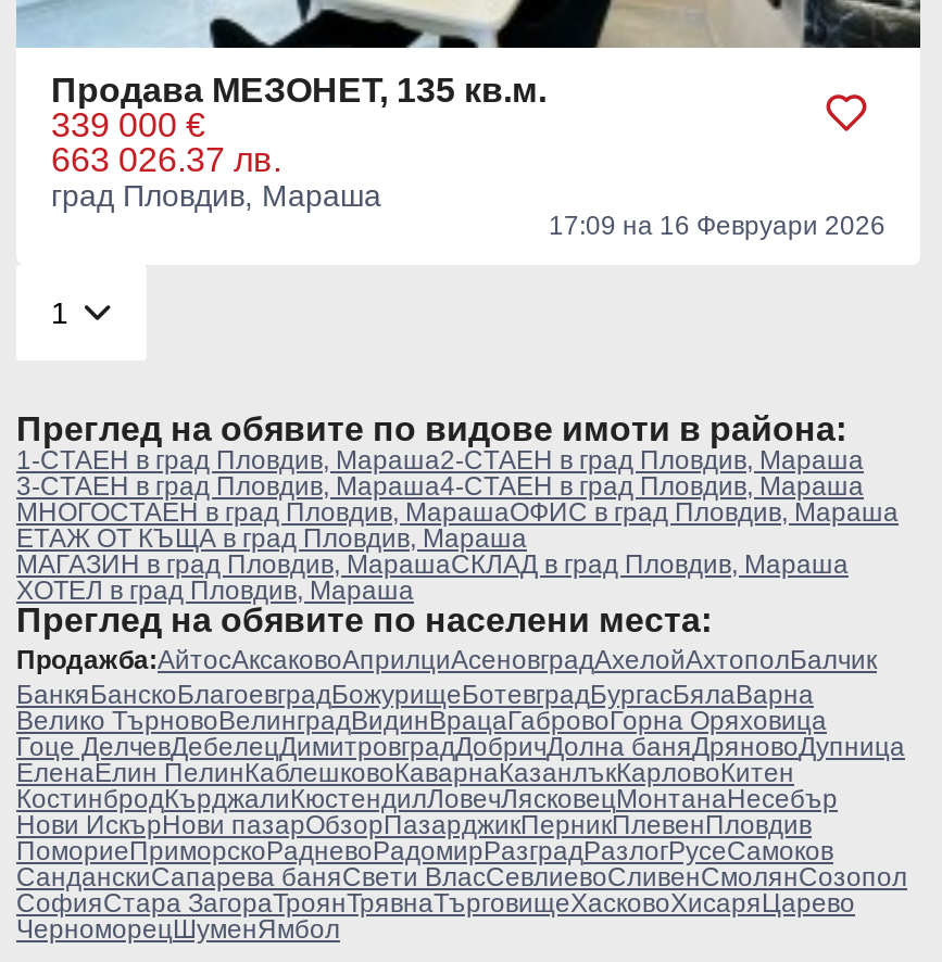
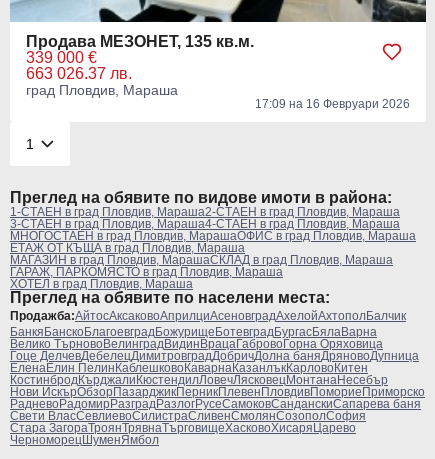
+ ГАРАЖ, ПАРКОМЯСТО в град Пловдив, Мараша

- Нови ИскърНови пазарОбзорПазарджикПерникПлевенПловдив
- ПомориеПриморскоРадневоРадомирРазградРазлогРусеСамоков
- СанданскиСапарева баняСвети ВласСевлиевоСливенСмолянСозопол
- СофияСтара ЗагораТроянТрявнаТърговищеХасковоХисаряЦарево
+ Нови ИскърОбзорПазарджикПерникПлевенПловдивПомориеПриморско
+ РадневоРадомирРазградРазлогРусеСамоковСанданскиСапарева баня
+ Свети ВласСевлиевоСилистраСливенСмолянСозополСофия
+ Стара ЗагораТроянТрявнаТърговищеХасковоХисаряЦарево
